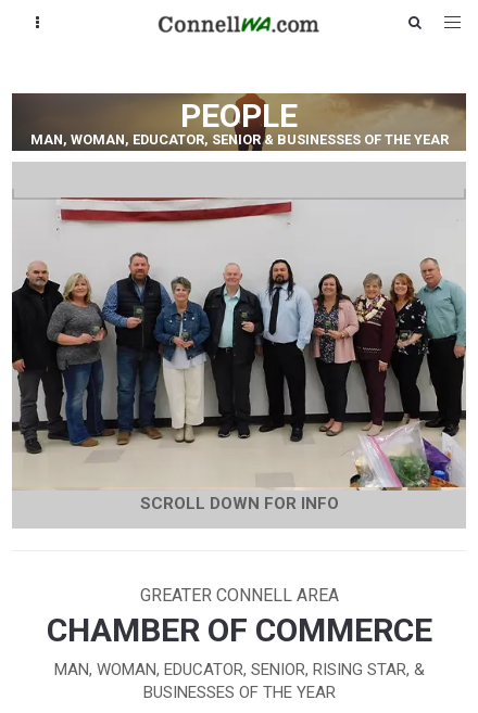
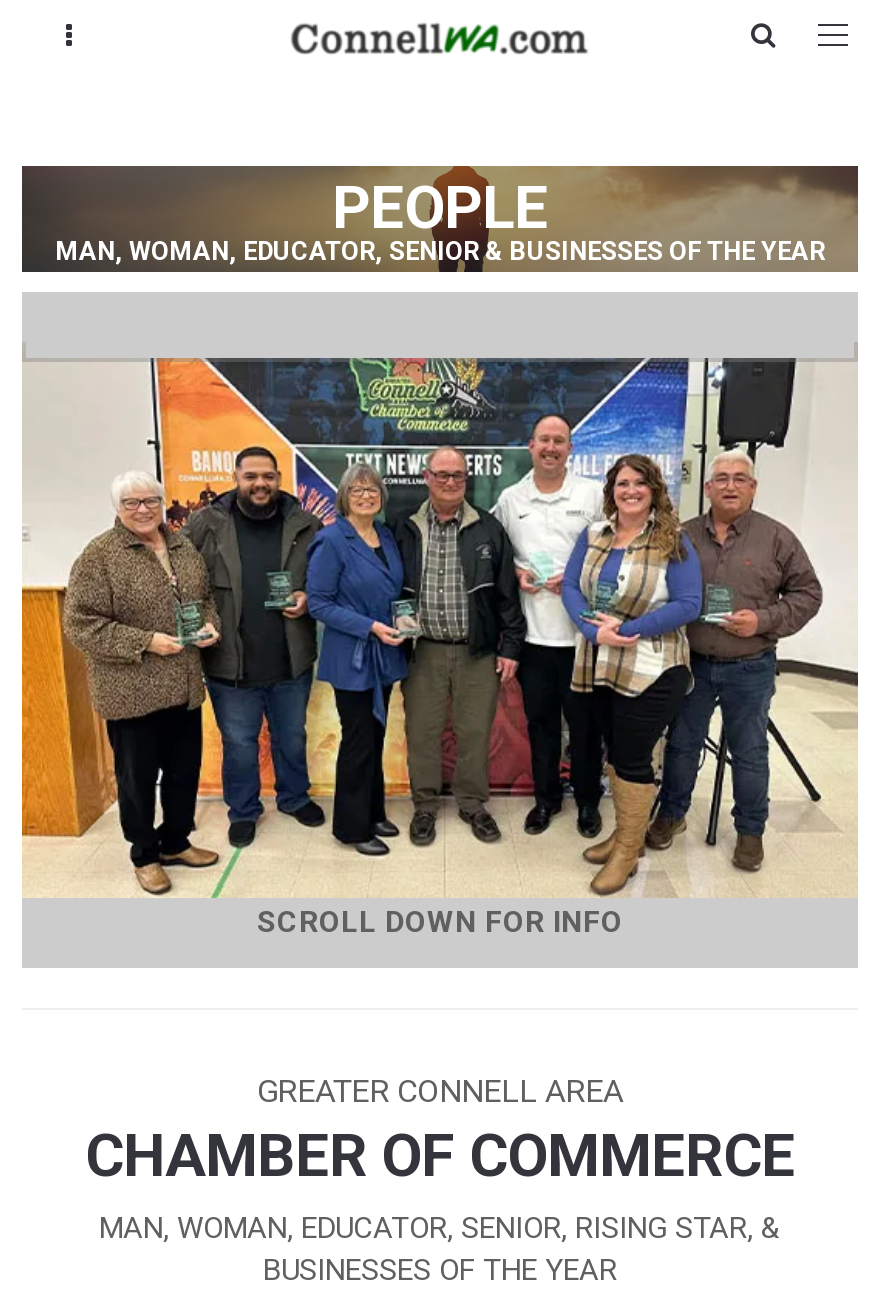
- [image]
+ [image]
